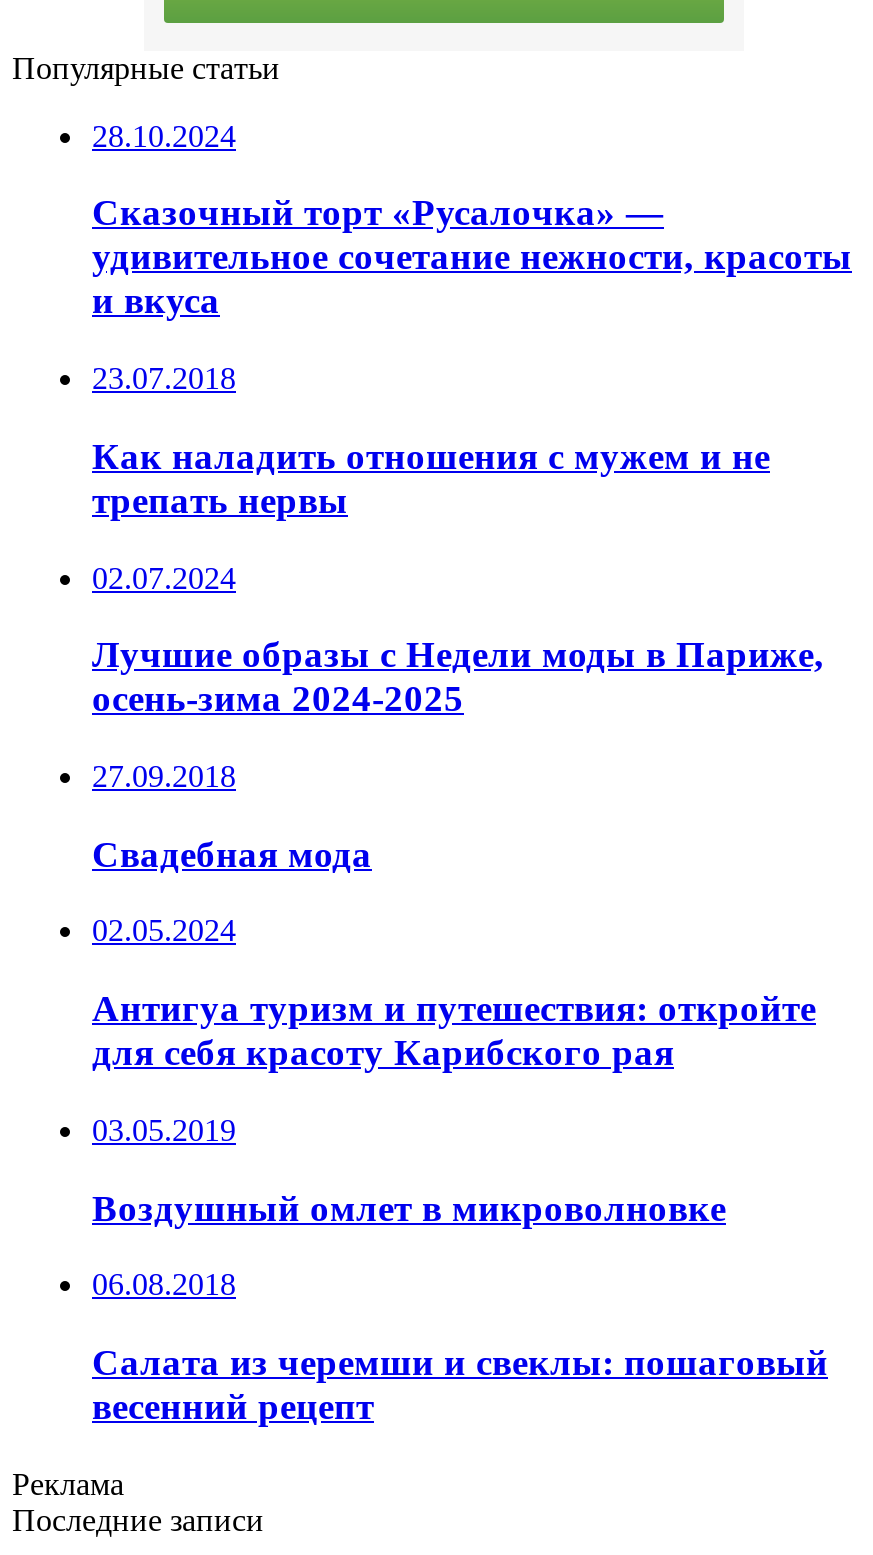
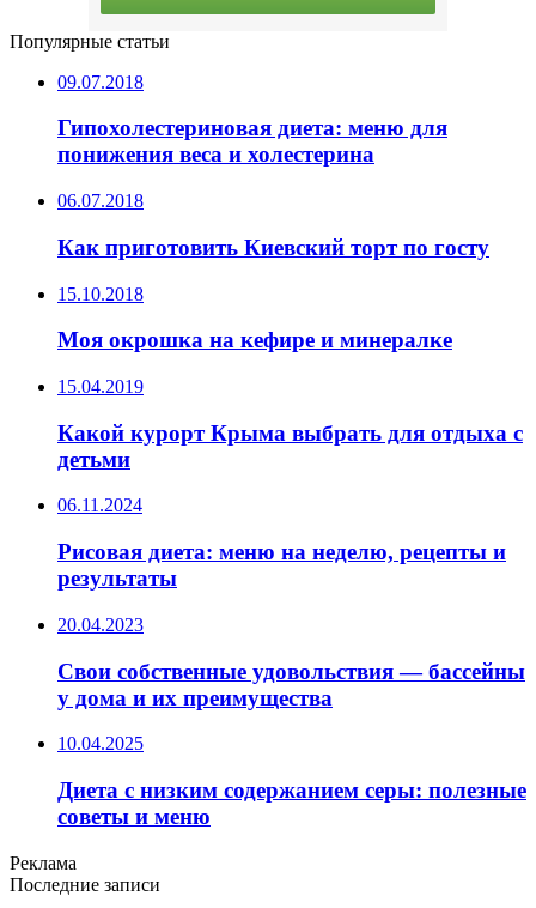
- 28.10.2024
+ 09.07.2018

- Сказочный торт «Русалочка» —
- удивительное сочетание нежности, красоты
- и вкуса
+ Гипохолестериновая диета: меню для
+ понижения веса и холестерина

- 23.07.2018
+ 06.07.2018

- Как наладить отношения с мужем и не
- трепать нервы
+ Как приготовить Киевский торт по госту

- 02.07.2024
+ 15.10.2018

- Лучшие образы с Недели моды в Париже,
- осень-зима 2024-2025
+ Моя окрошка на кефире и минералке

- 27.09.2018
+ 15.04.2019

- Свадебная мода
+ Какой курорт Крыма выбрать для отдыха с
+ детьми

- 02.05.2024
+ 06.11.2024

- Антигуа туризм и путешествия: откройте
- для себя красоту Карибского рая
+ Рисовая диета: меню на неделю, рецепты и
+ результаты

- 03.05.2019
+ 20.04.2023

- Воздушный омлет в микроволновке
+ Свои собственные удовольствия — бассейны
+ у дома и их преимущества

- 06.08.2018
+ 10.04.2025

- Салата из черемши и свеклы: пошаговый
- весенний рецепт
+ Диета с низким содержанием серы: полезные
+ советы и меню
